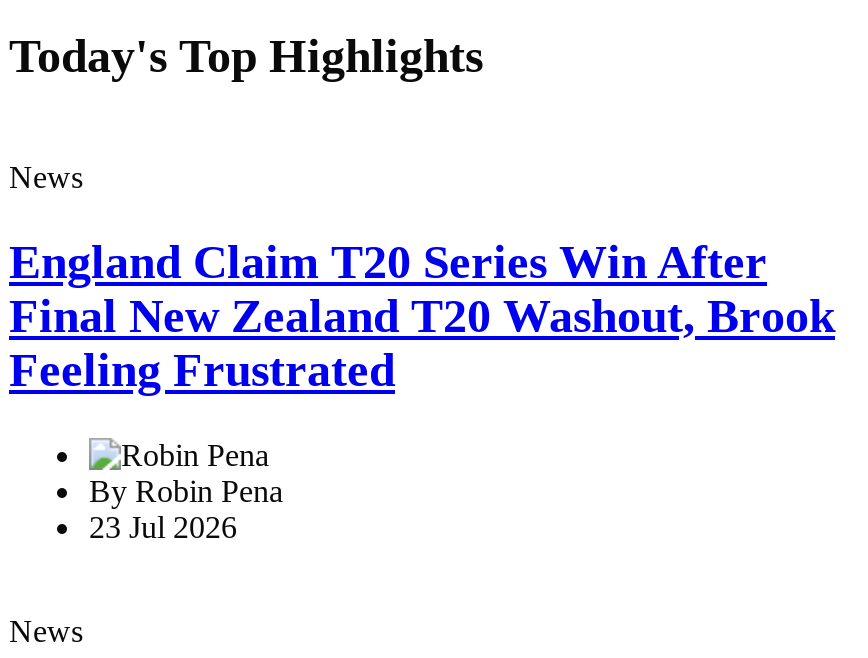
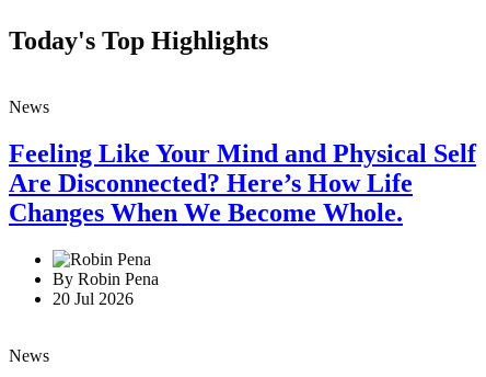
- England Claim T20 Series Win After
- Final New Zealand T20 Washout, Brook
- Feeling Frustrated
+ Feeling Like Your Mind and Physical Self
+ Are Disconnected? Here’s How Life
+ Changes When We Become Whole.

- 23 Jul 2026
+ 20 Jul 2026
